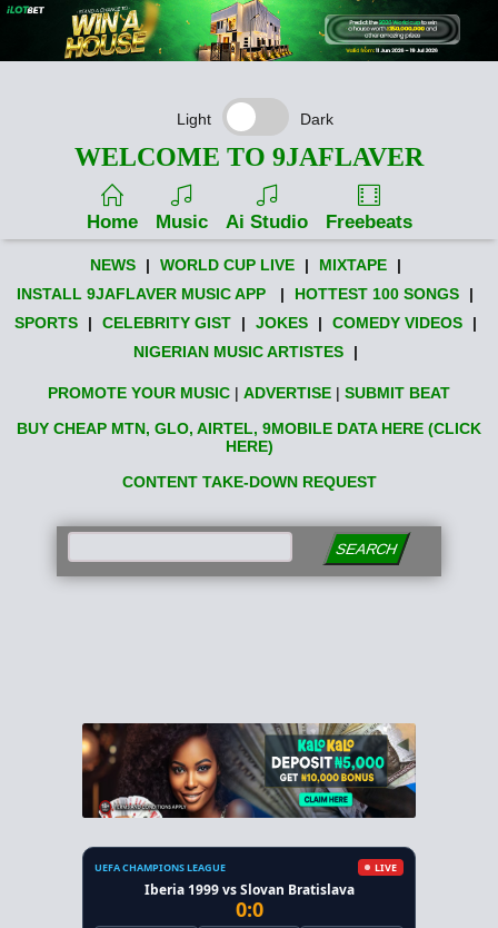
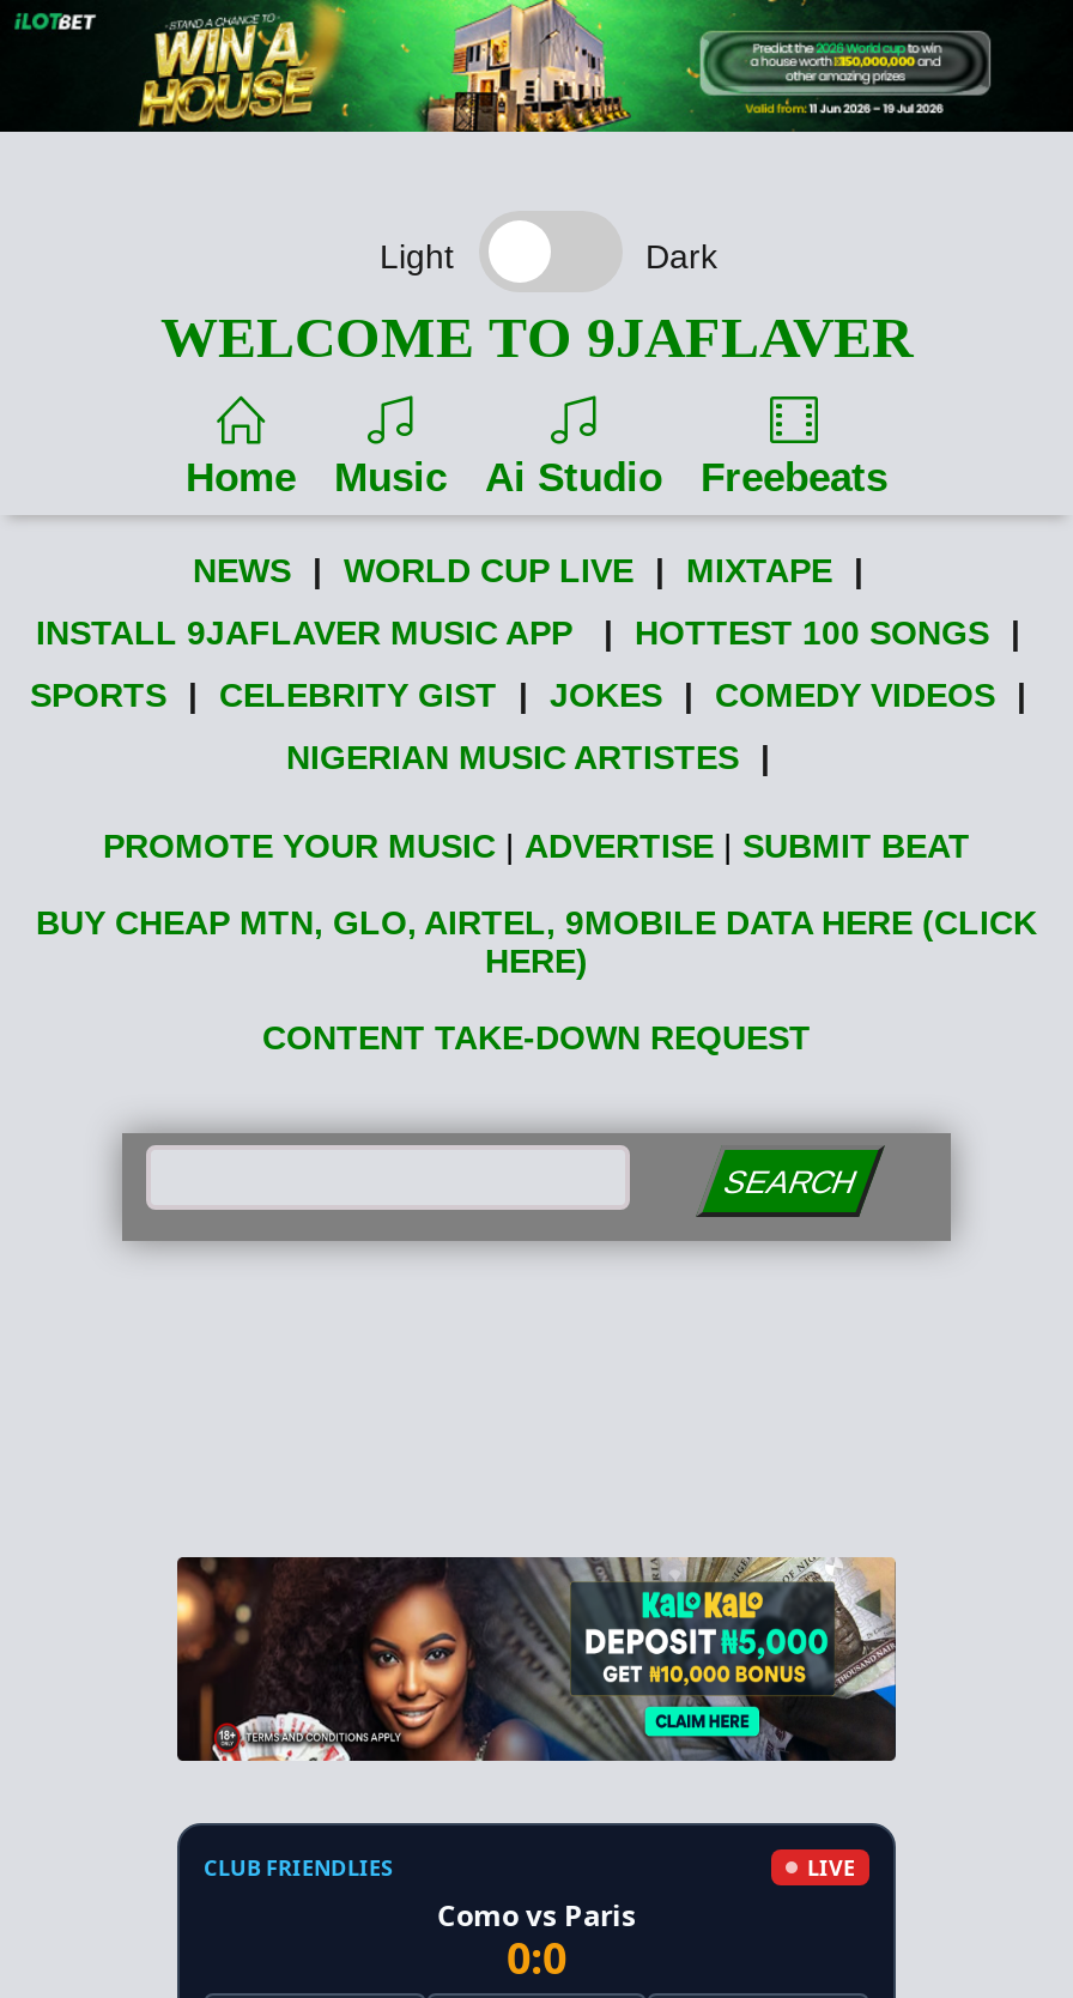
- UEFA CHAMPIONS LEAGUE
+ CLUB FRIENDLIES

- Iberia 1999 vs Slovan Bratislava
+ Como vs Paris
